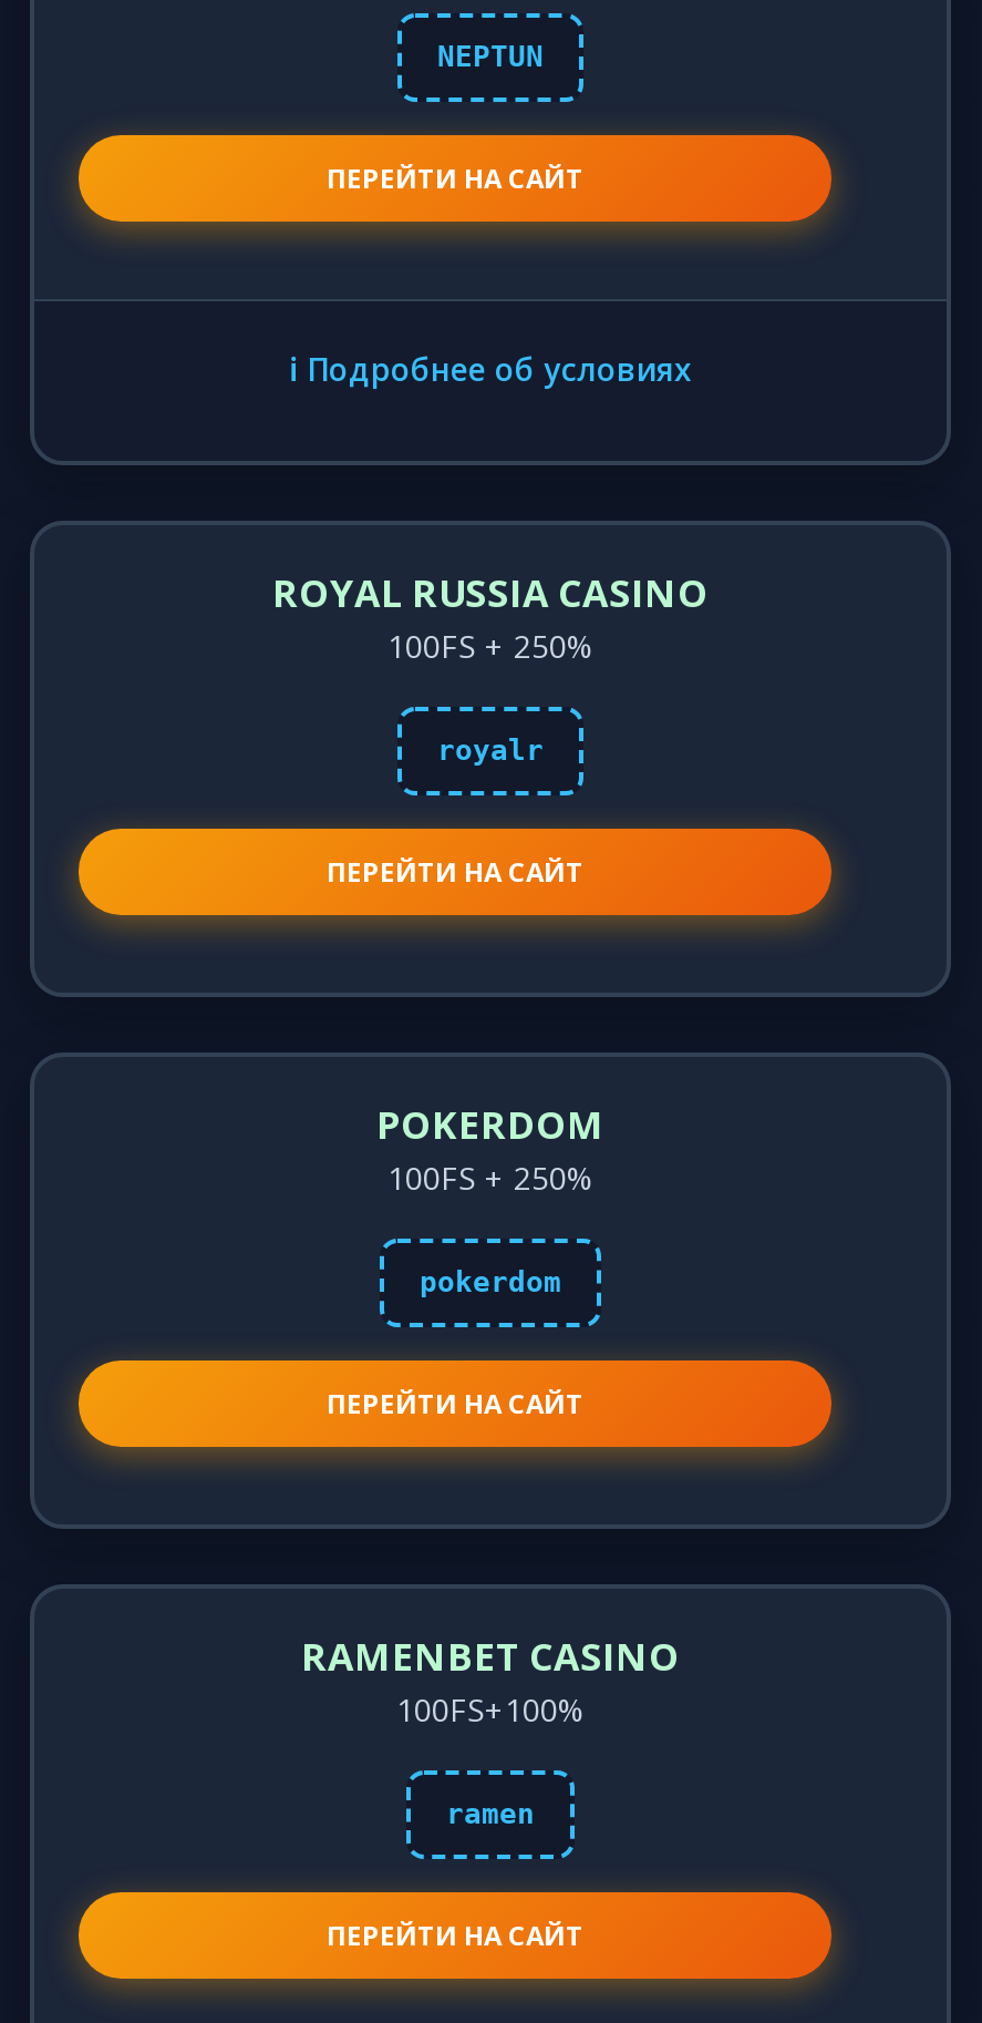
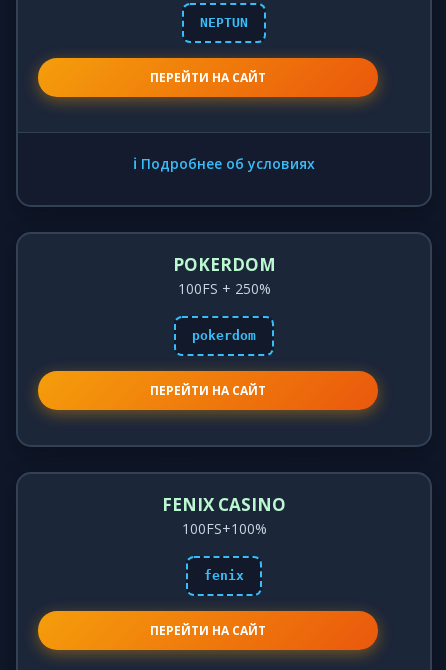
- ROYAL RUSSIA CASINO
- 100FS + 250%
- royalr
- ПЕРЕЙТИ НА САЙТ

- RAMENBET CASINO
+ FENIX CASINO

- ramen
+ fenix
